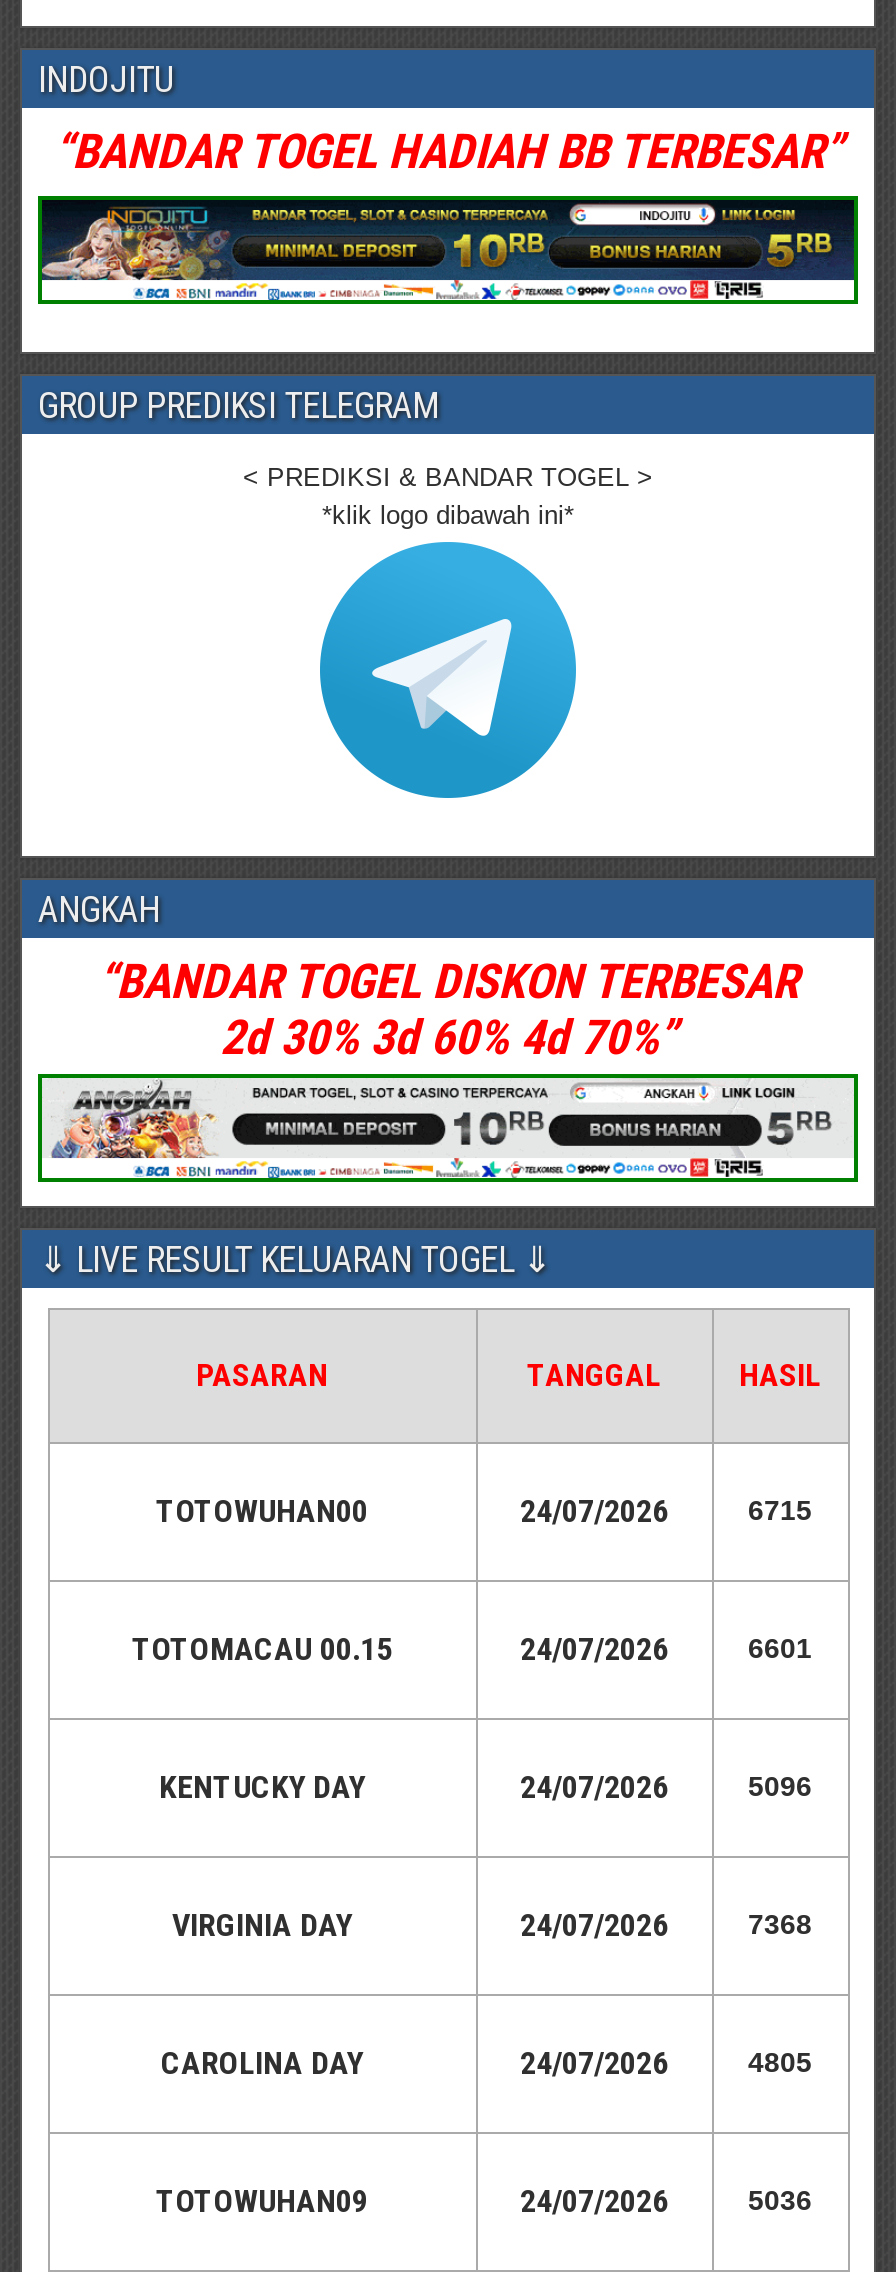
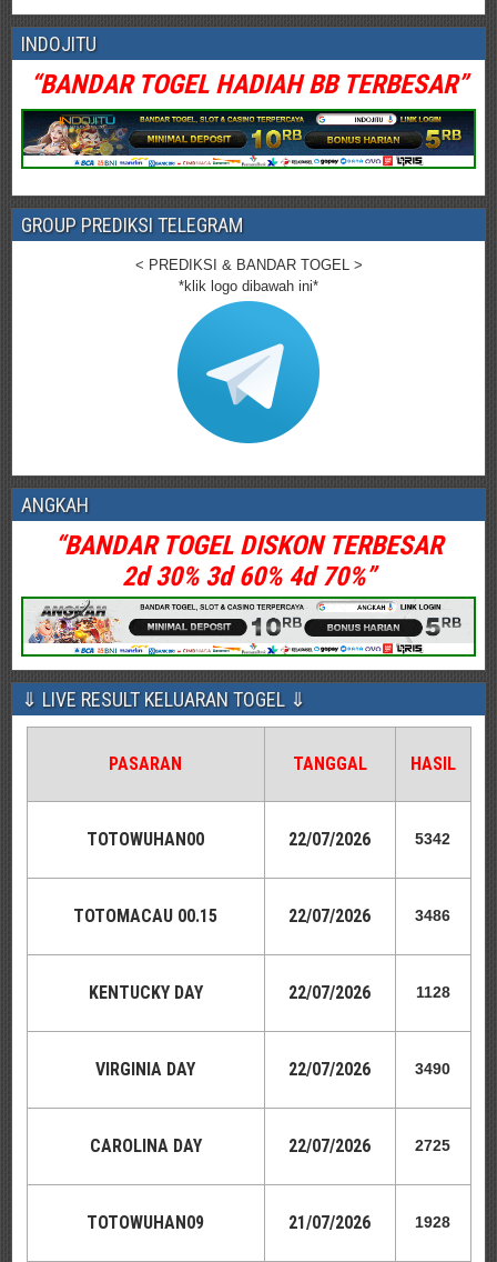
- 24/07/2026
+ 22/07/2026

- 6715
+ 5342

- 24/07/2026
+ 22/07/2026

- 6601
+ 3486

- 24/07/2026
+ 22/07/2026

- 5096
+ 1128

- 24/07/2026
+ 22/07/2026

- 7368
+ 3490

- 24/07/2026
+ 22/07/2026

- 4805
+ 2725

- 24/07/2026
+ 21/07/2026

- 5036
+ 1928
